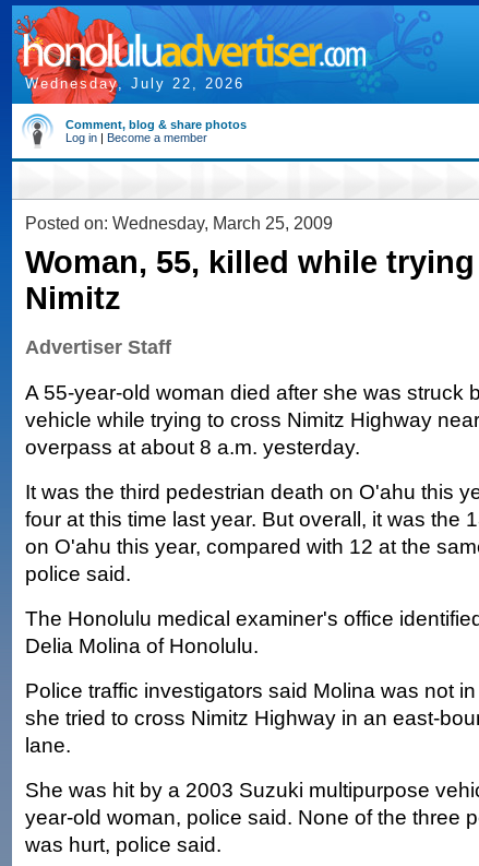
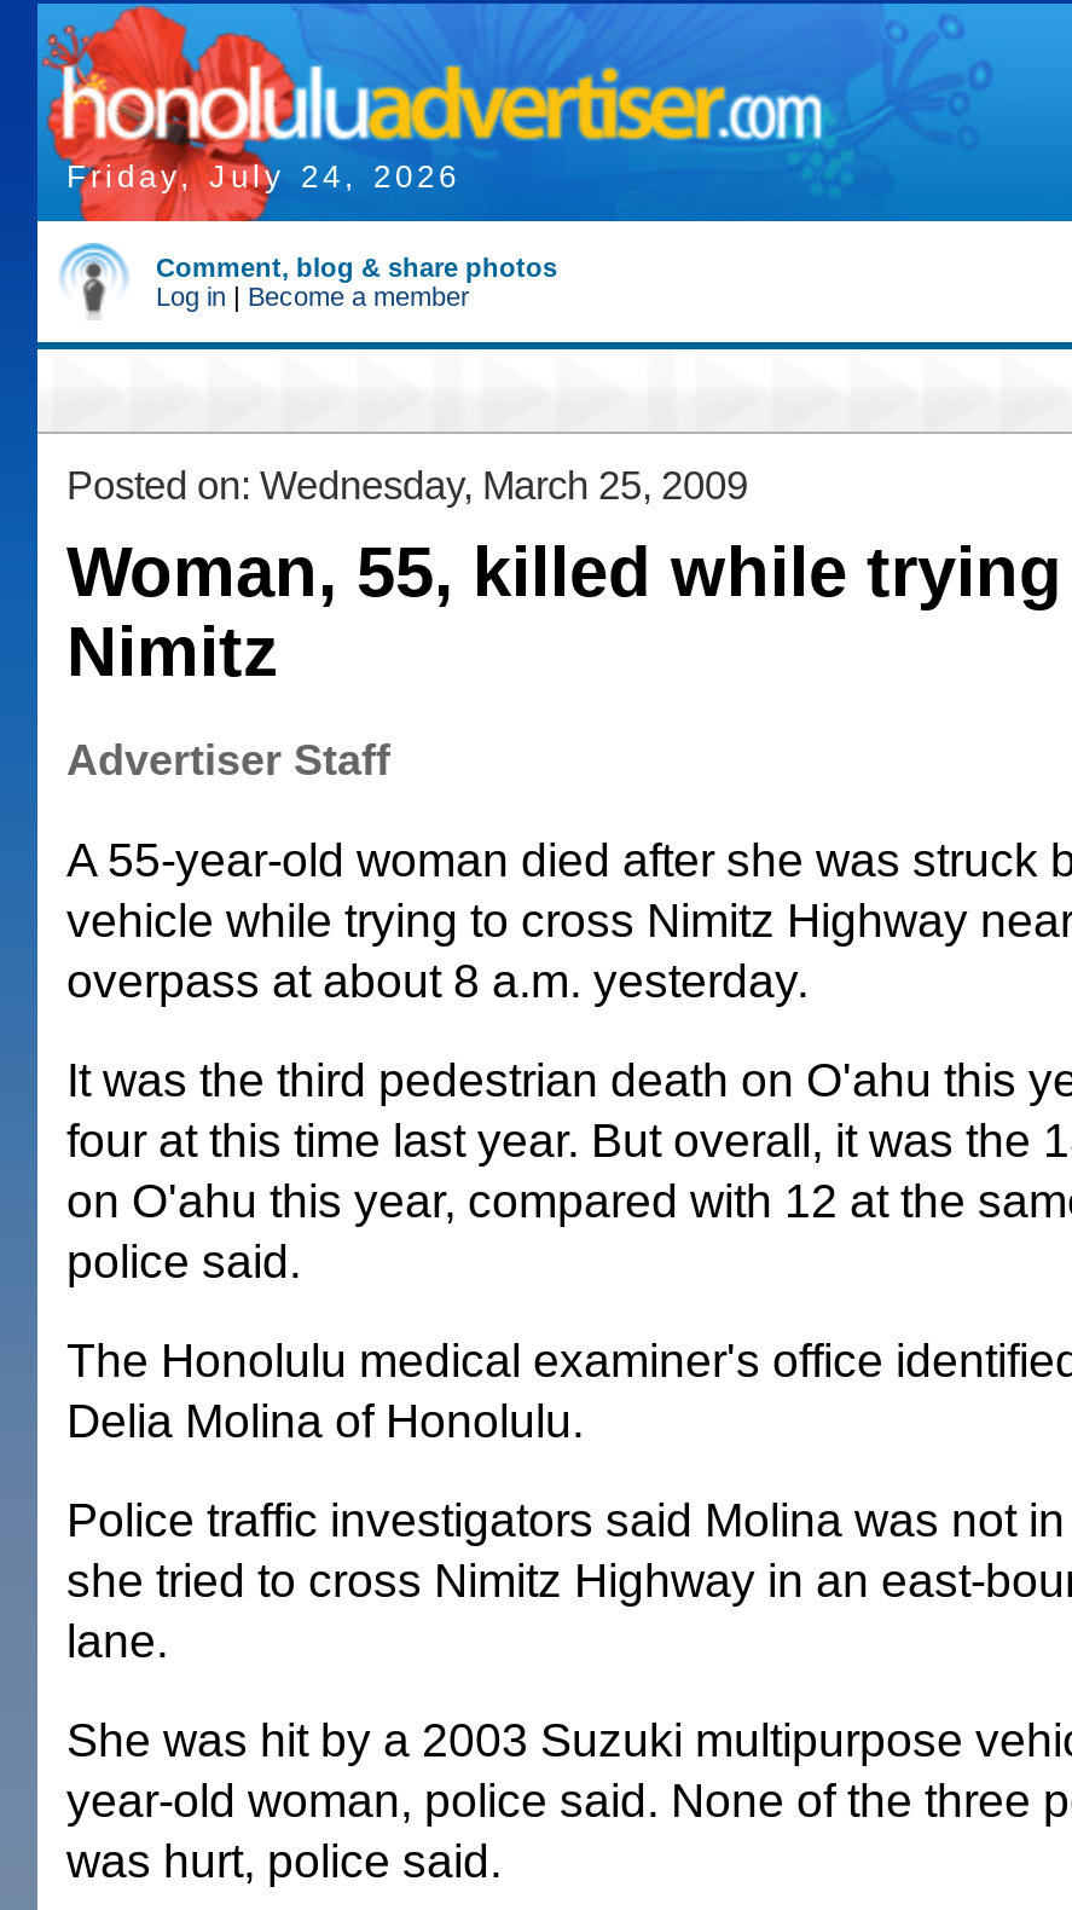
- Wednesday, July 22, 2026
+ Friday, July 24, 2026
